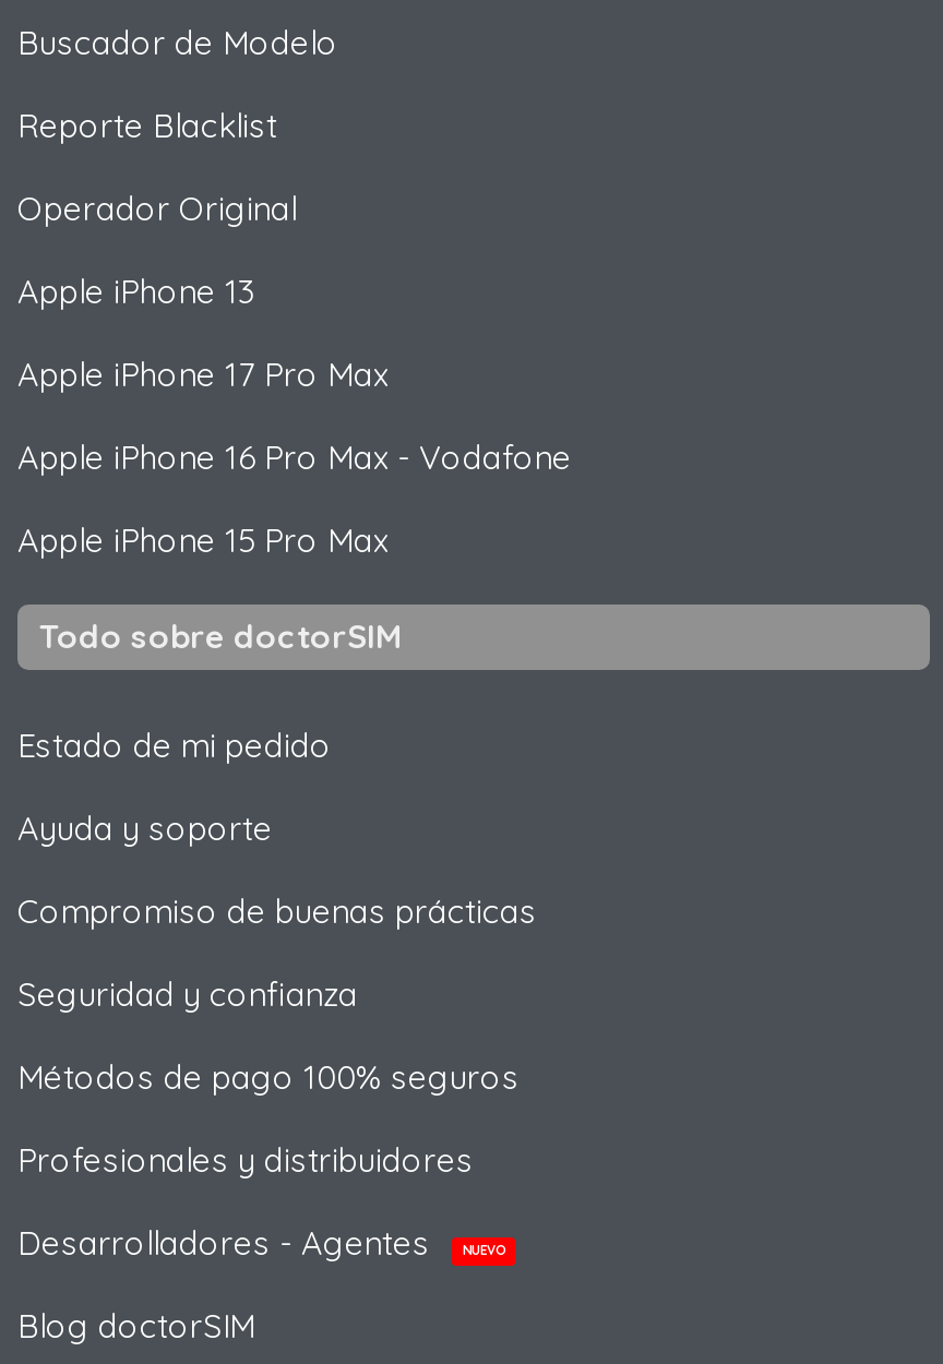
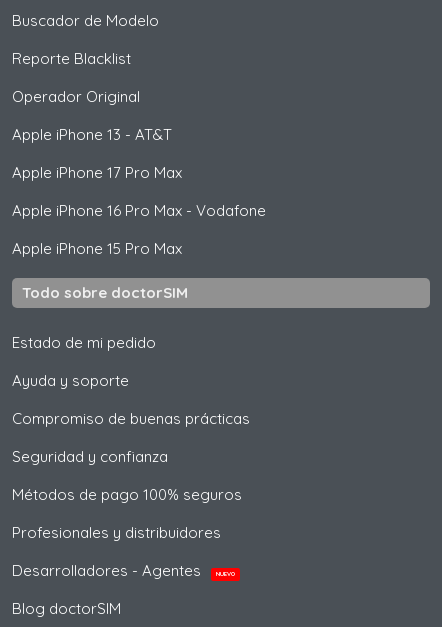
- Apple iPhone 13
+ Apple iPhone 13 - AT&T
